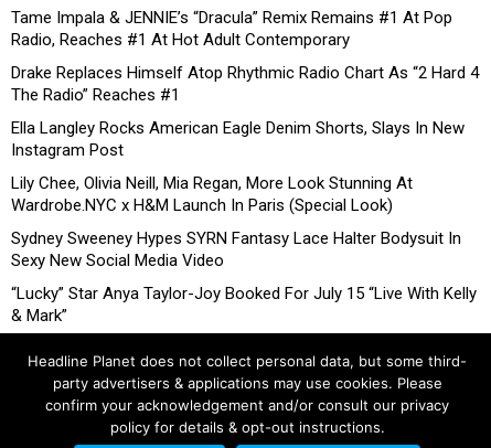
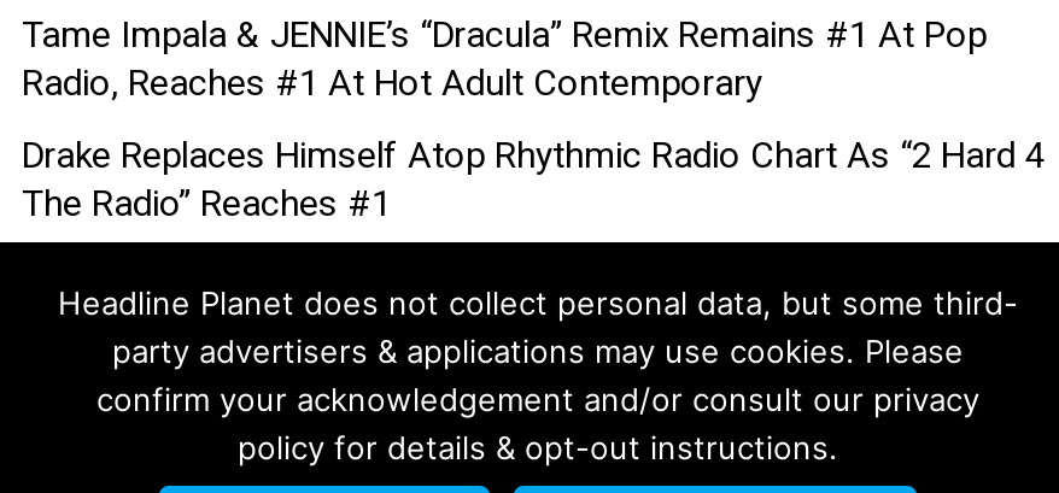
- Ella Langley Rocks American Eagle Denim Shorts, Slays In New
- Instagram Post
- Lily Chee, Olivia Neill, Mia Regan, More Look Stunning At
- Wardrobe.NYC x H&M Launch In Paris (Special Look)
- Sydney Sweeney Hypes SYRN Fantasy Lace Halter Bodysuit In
- Sexy New Social Media Video
- “Lucky” Star Anya Taylor-Joy Booked For July 15 “Live With Kelly
- & Mark”
